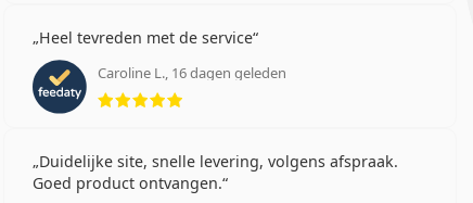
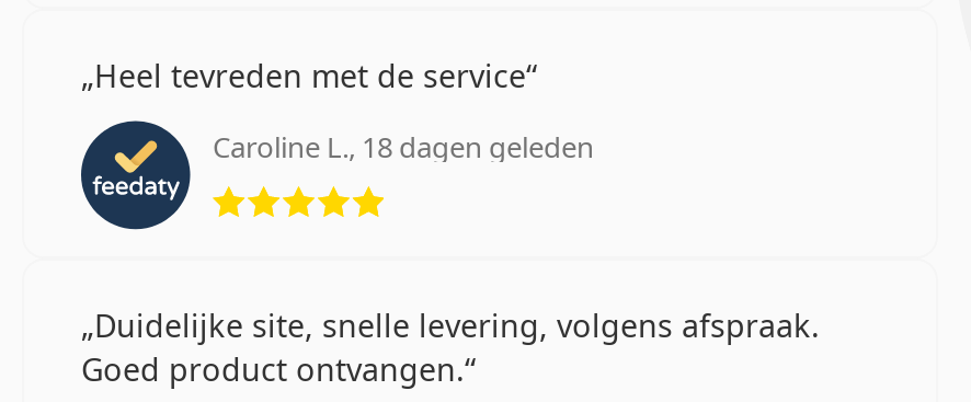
- Caroline L., 16 dagen geleden
+ Caroline L., 18 dagen geleden
